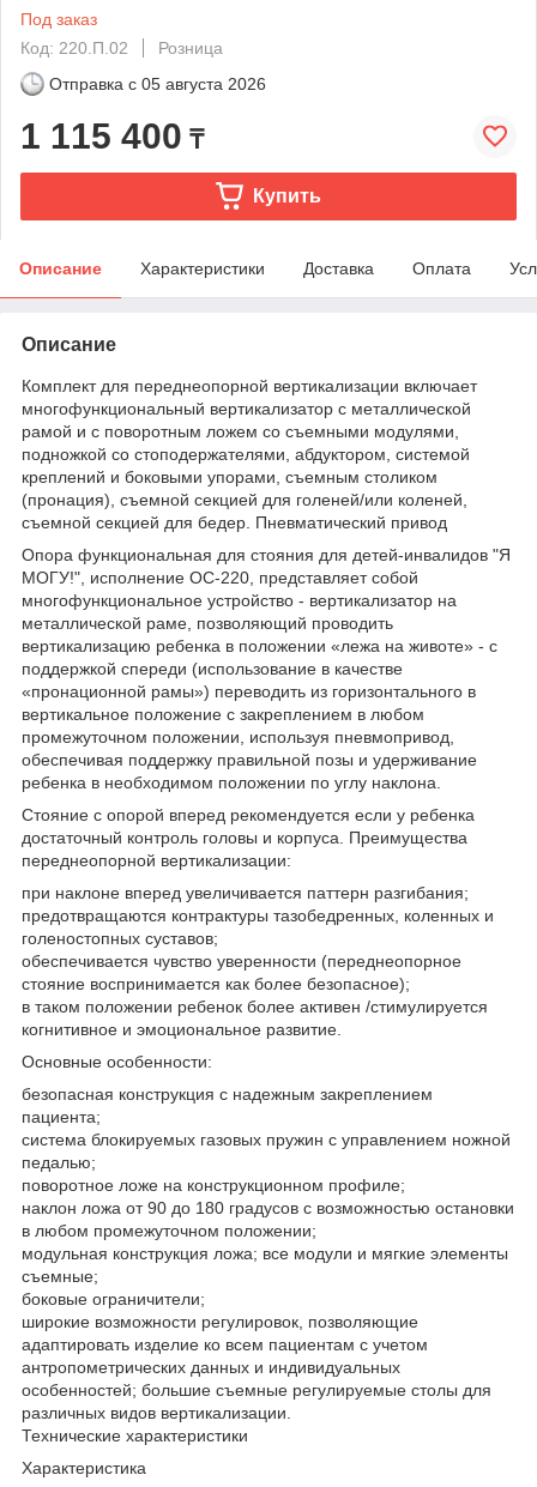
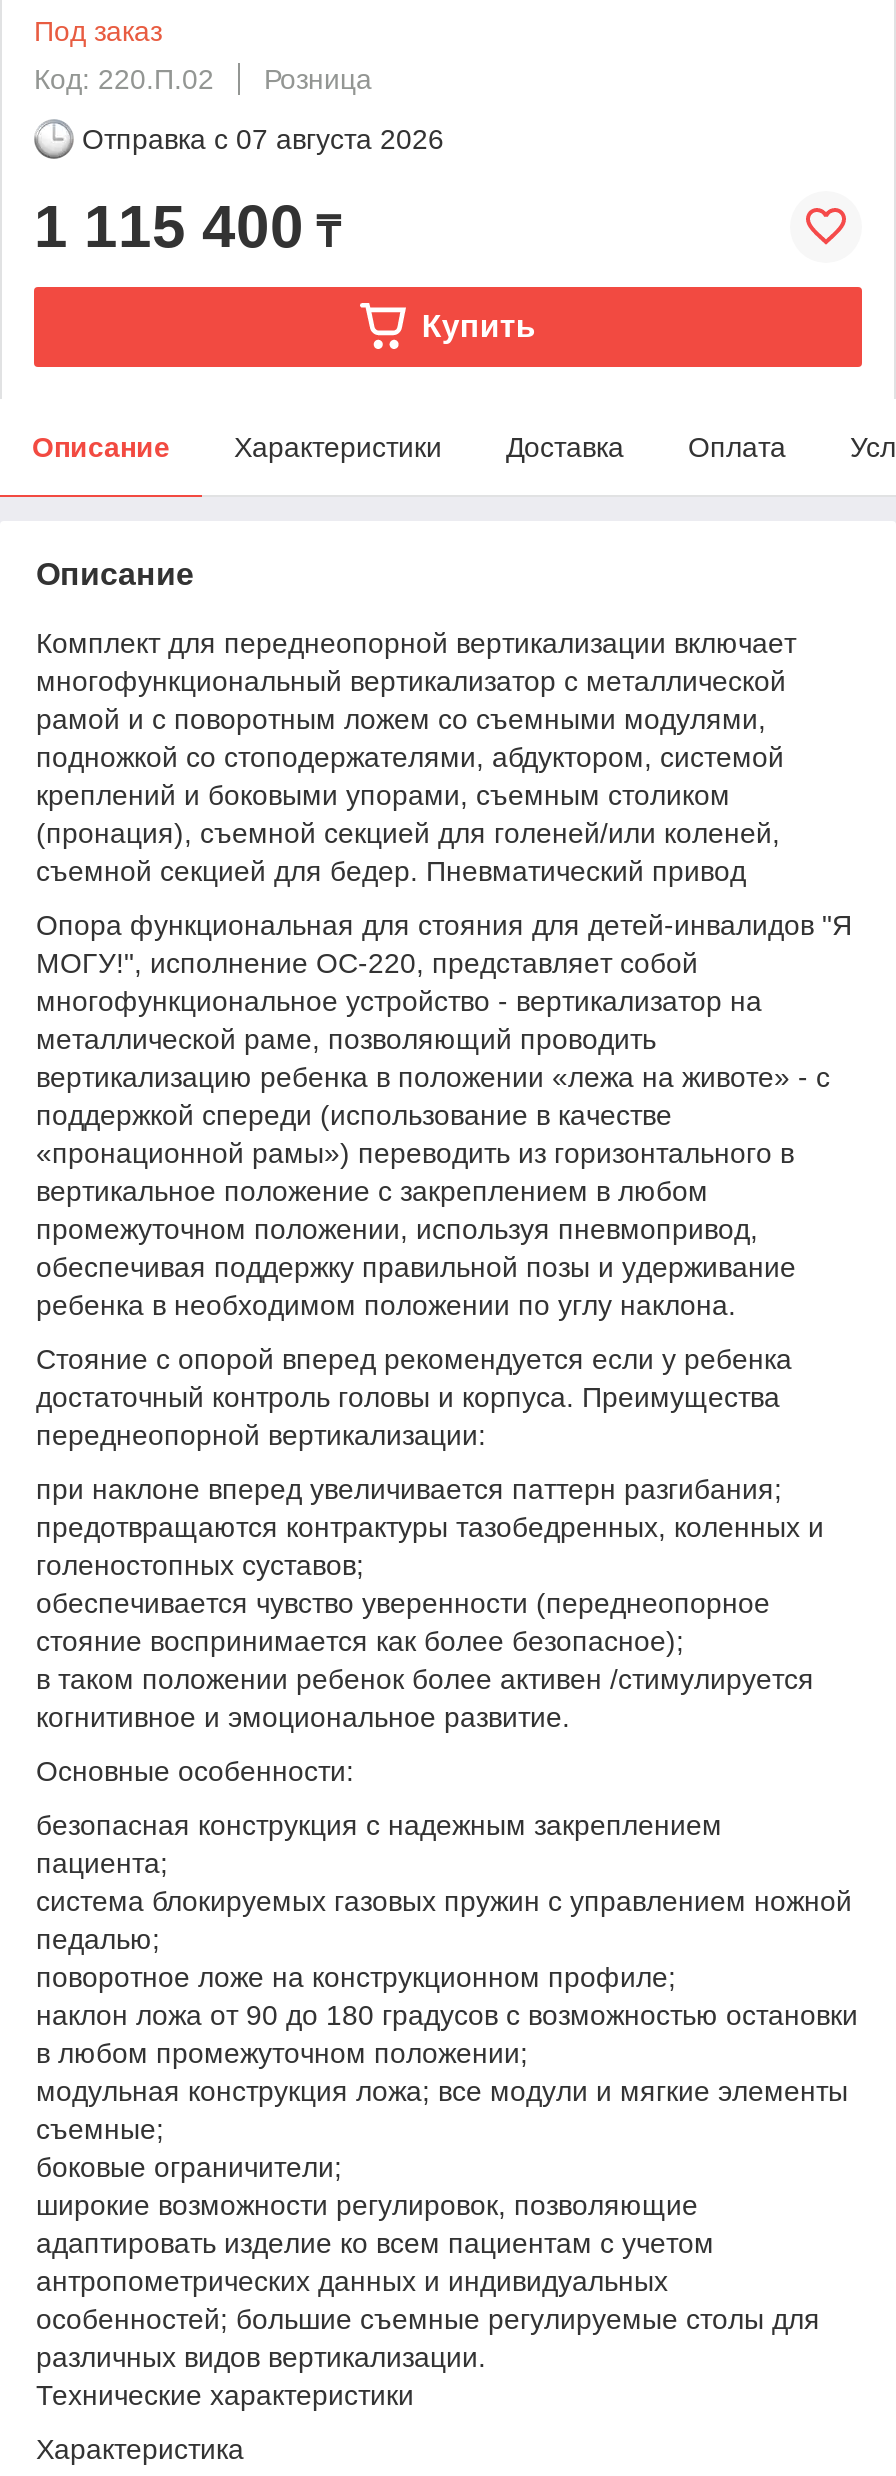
- Отправка с 05 августа 2026
+ Отправка с 07 августа 2026
